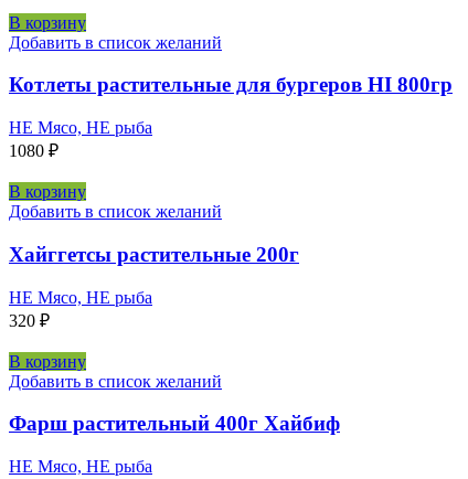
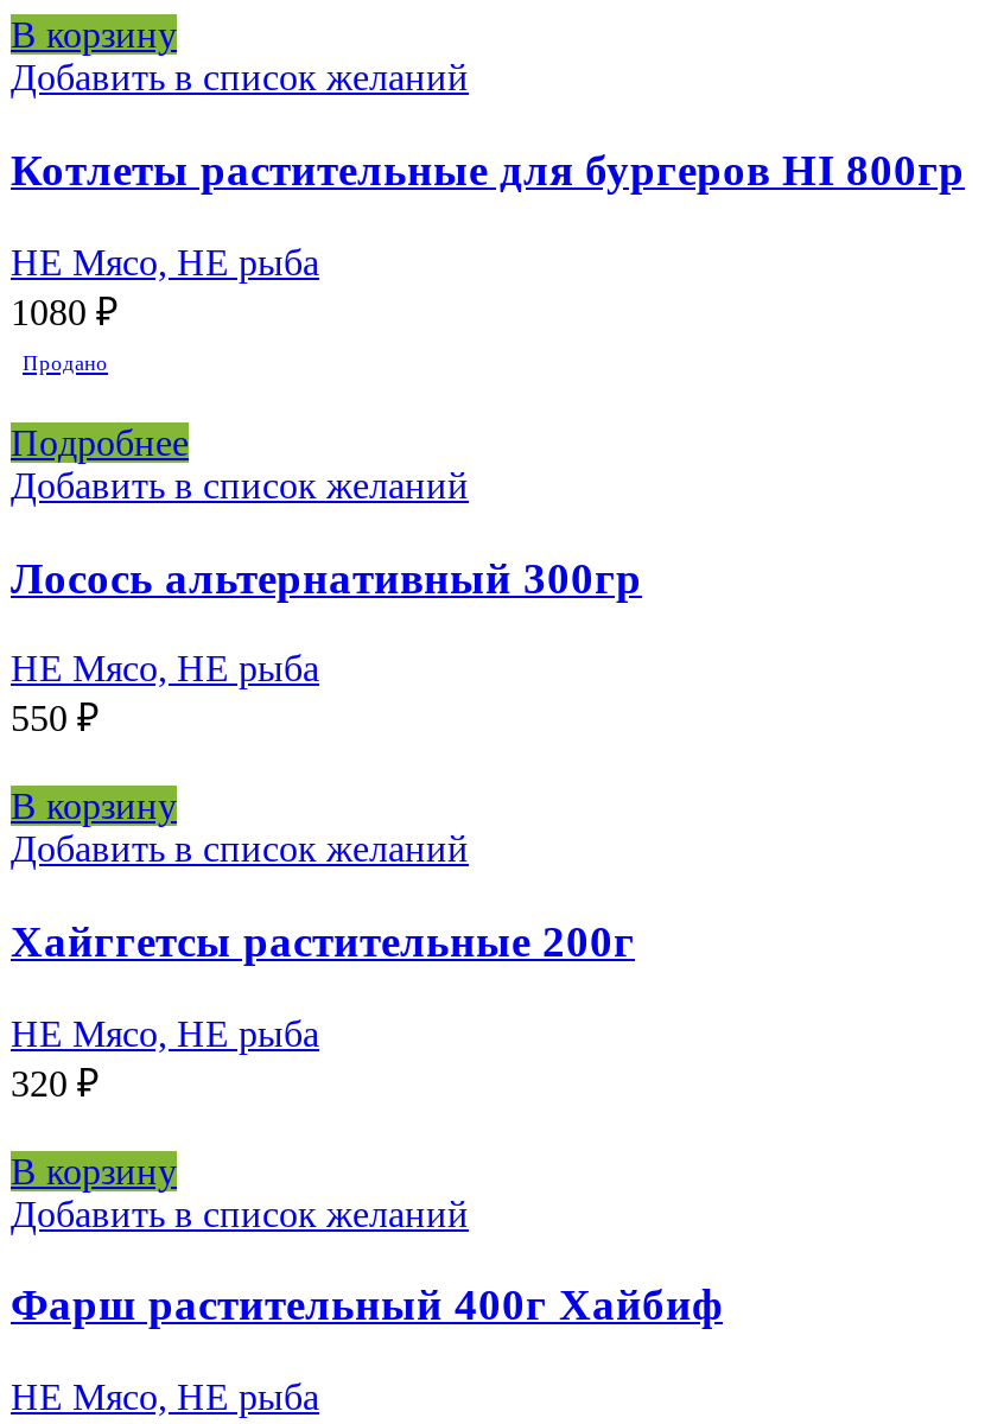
+ Продано
+ Подробнее
+ Добавить в список желаний
+ Лосось альтернативный 300гр
+ НЕ Мясо, НЕ рыба
+ 550 ₽
